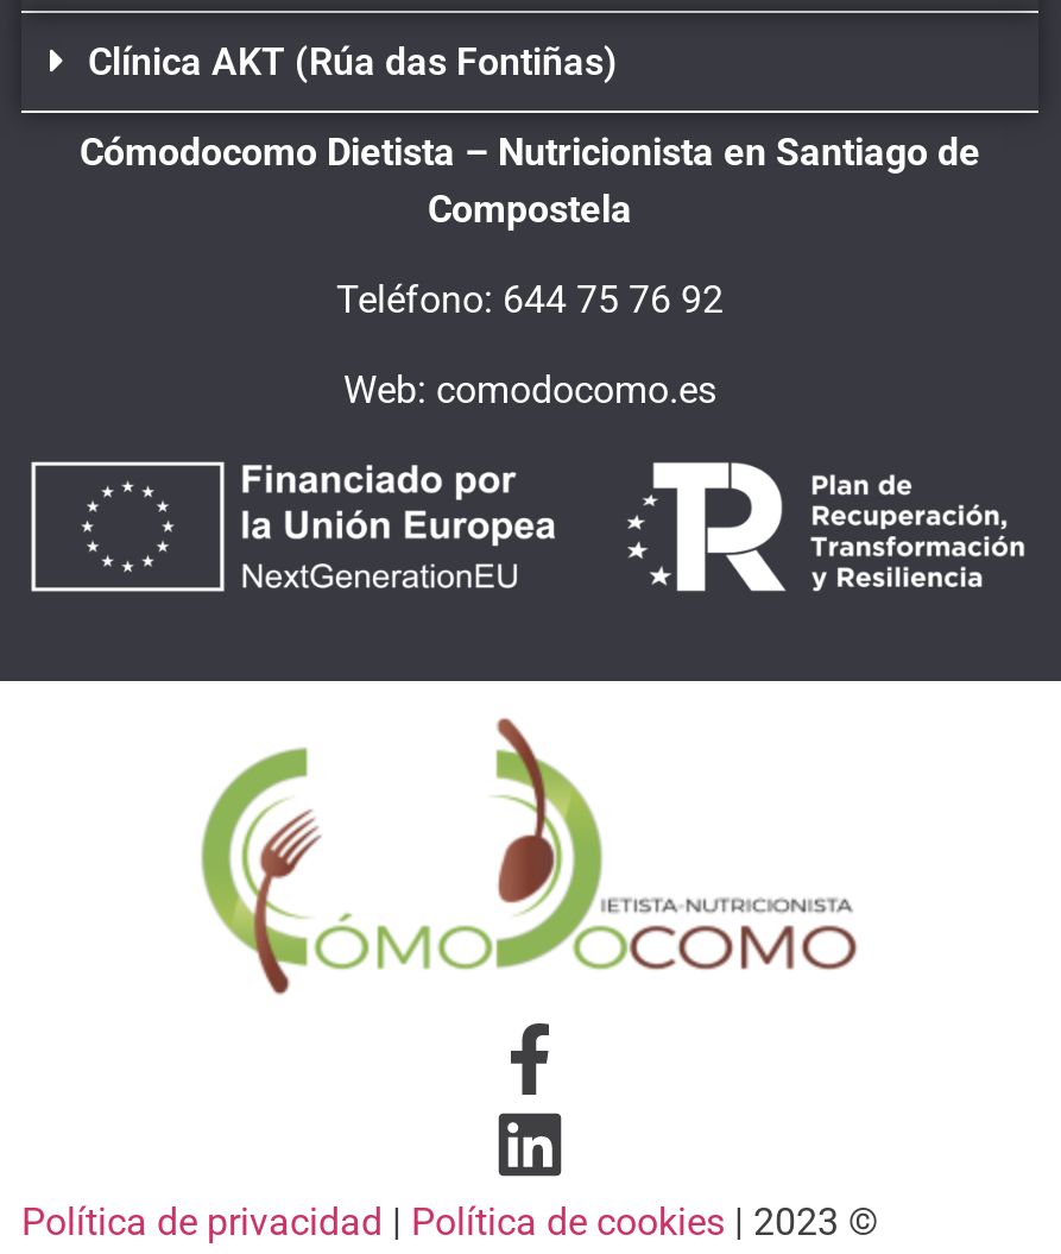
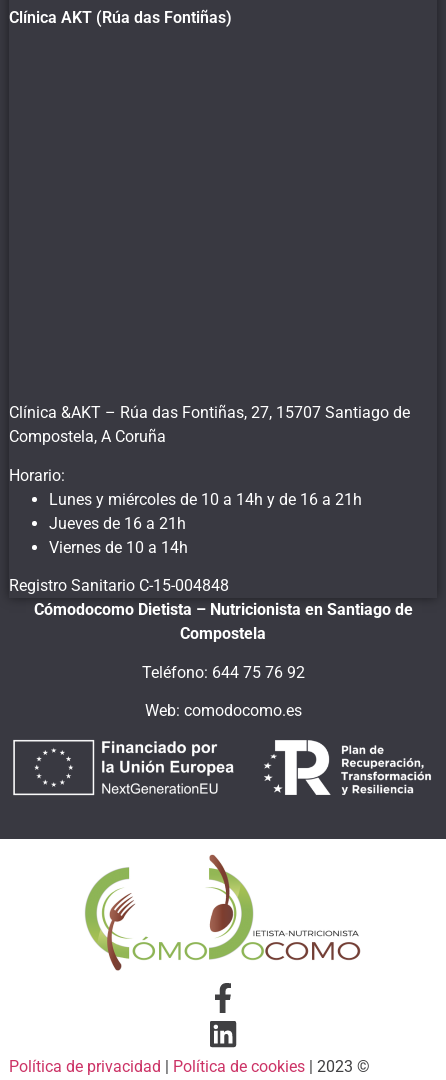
+ Clínica &AKT – Rúa das Fontiñas, 27, 15707 Santiago de
+ Compostela, A Coruña
+ Horario:
+ Lunes y miércoles de 10 a 14h y de 16 a 21h
+ Jueves de 16 a 21h
+ Viernes de 10 a 14h
+ Registro Sanitario C-15-004848
